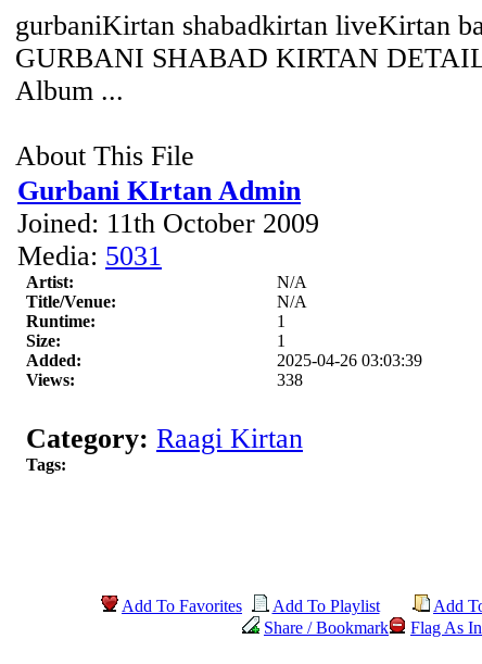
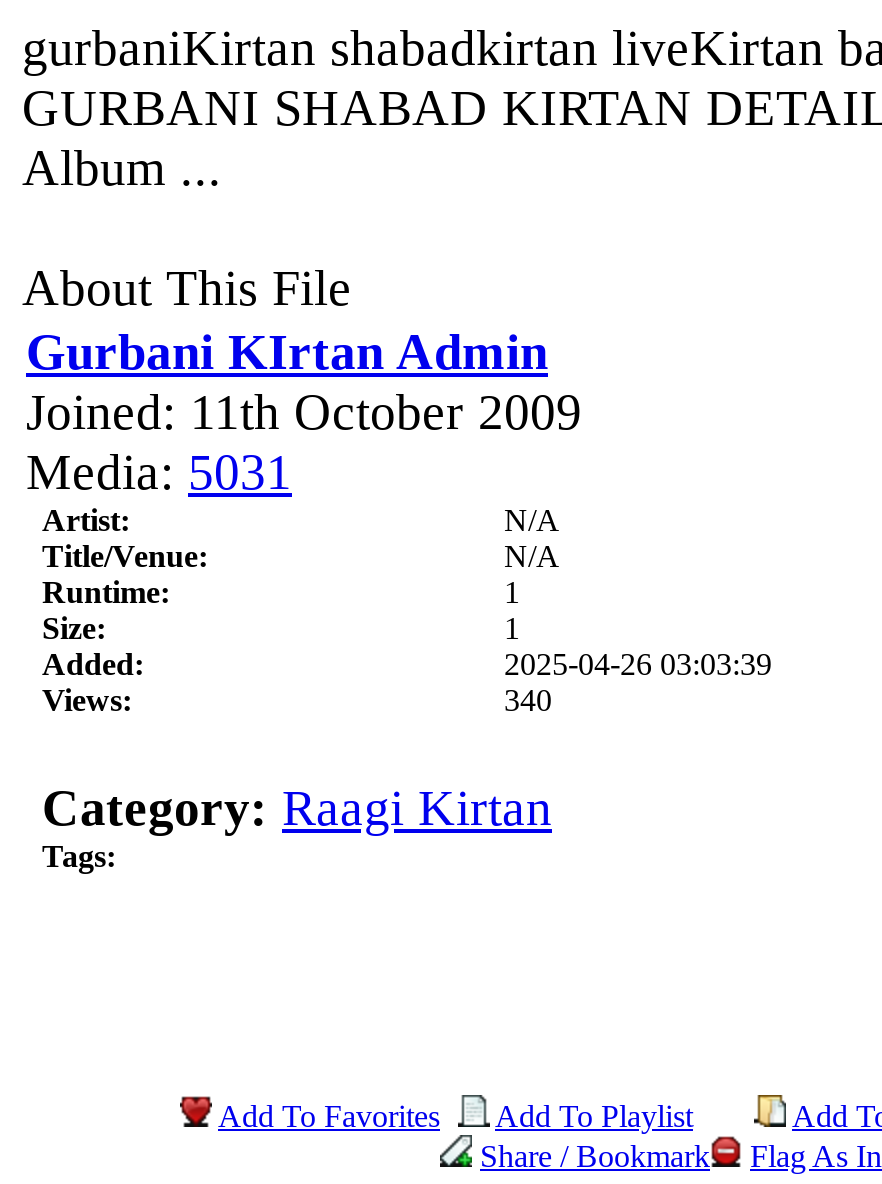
- 338
+ 340
